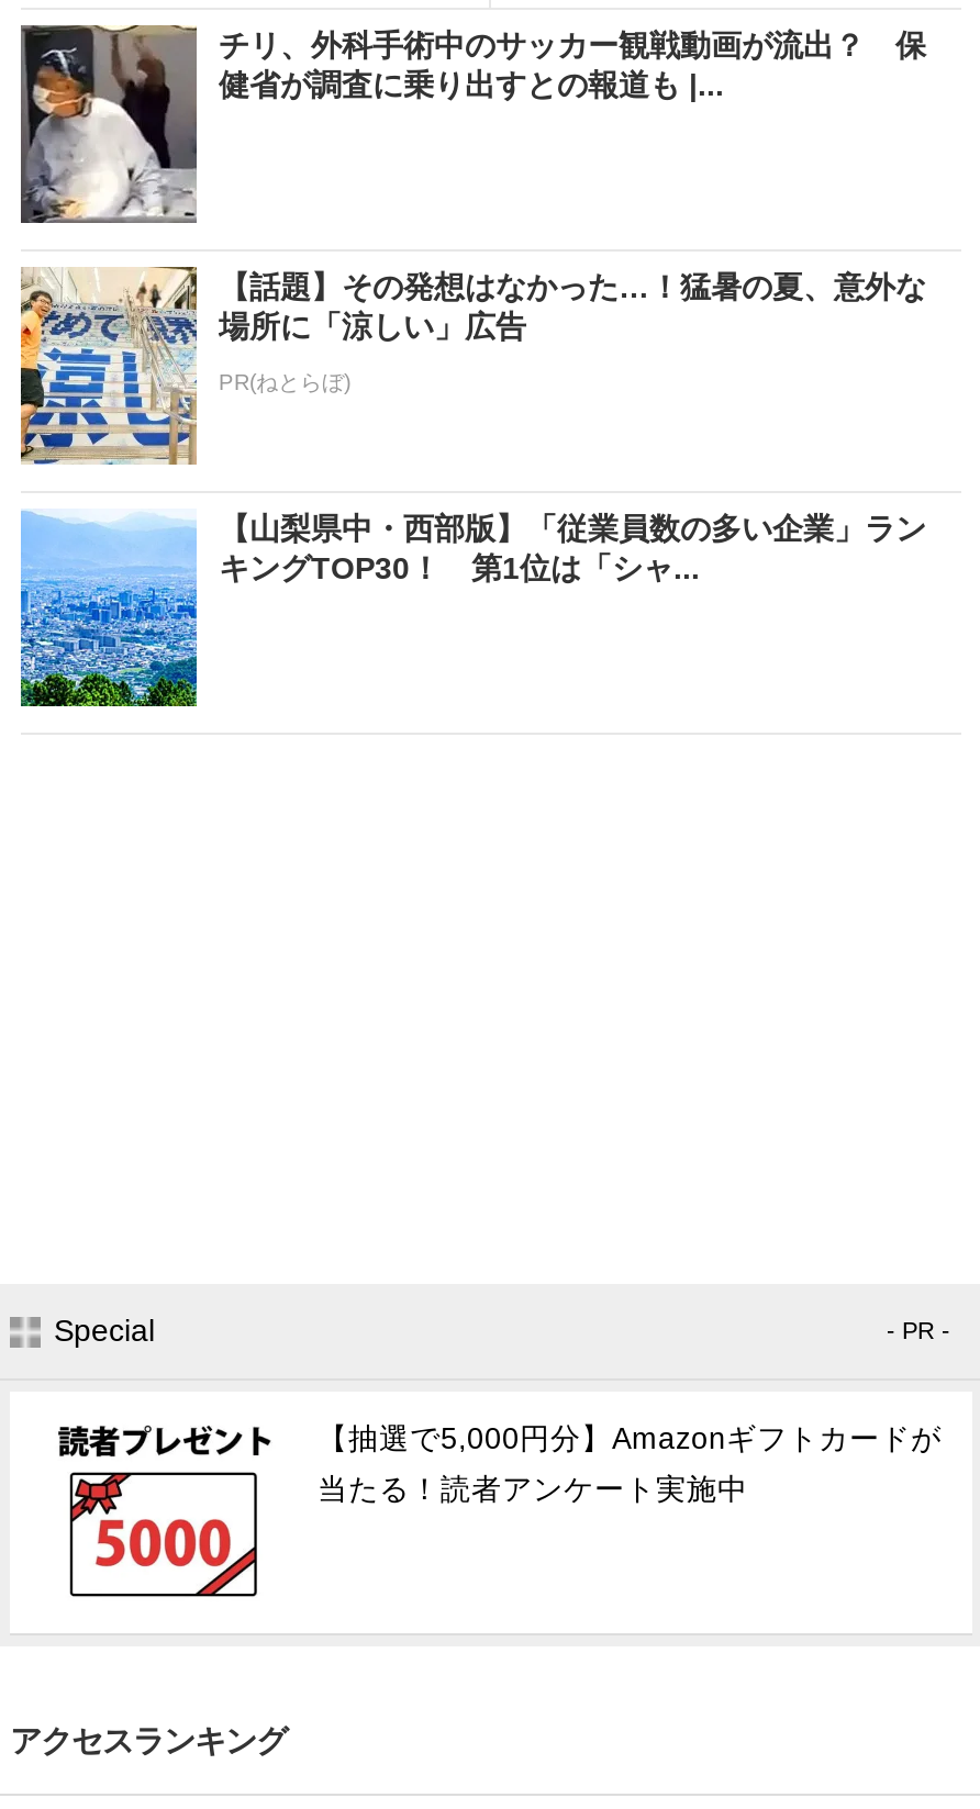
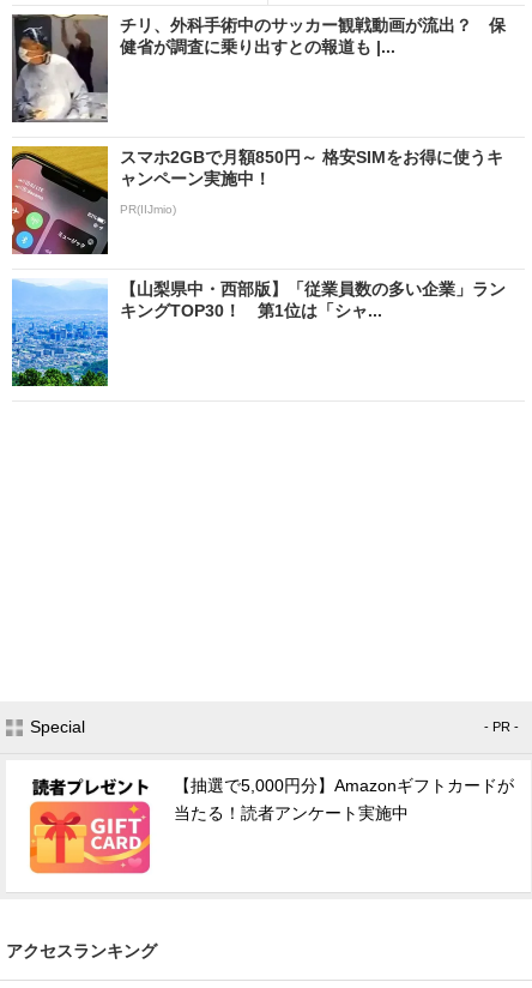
- [image]
- 【話題】その発想はなかった…！猛暑の夏、意外な
- 場所に「涼しい」広告
+ [image]
+ スマホ2GBで月額850円～ 格安SIMをお得に使うキ
+ ャンペーン実施中！

- PR(ねとらぼ)
+ PR(IIJmio)

- [image]
+ [image]
